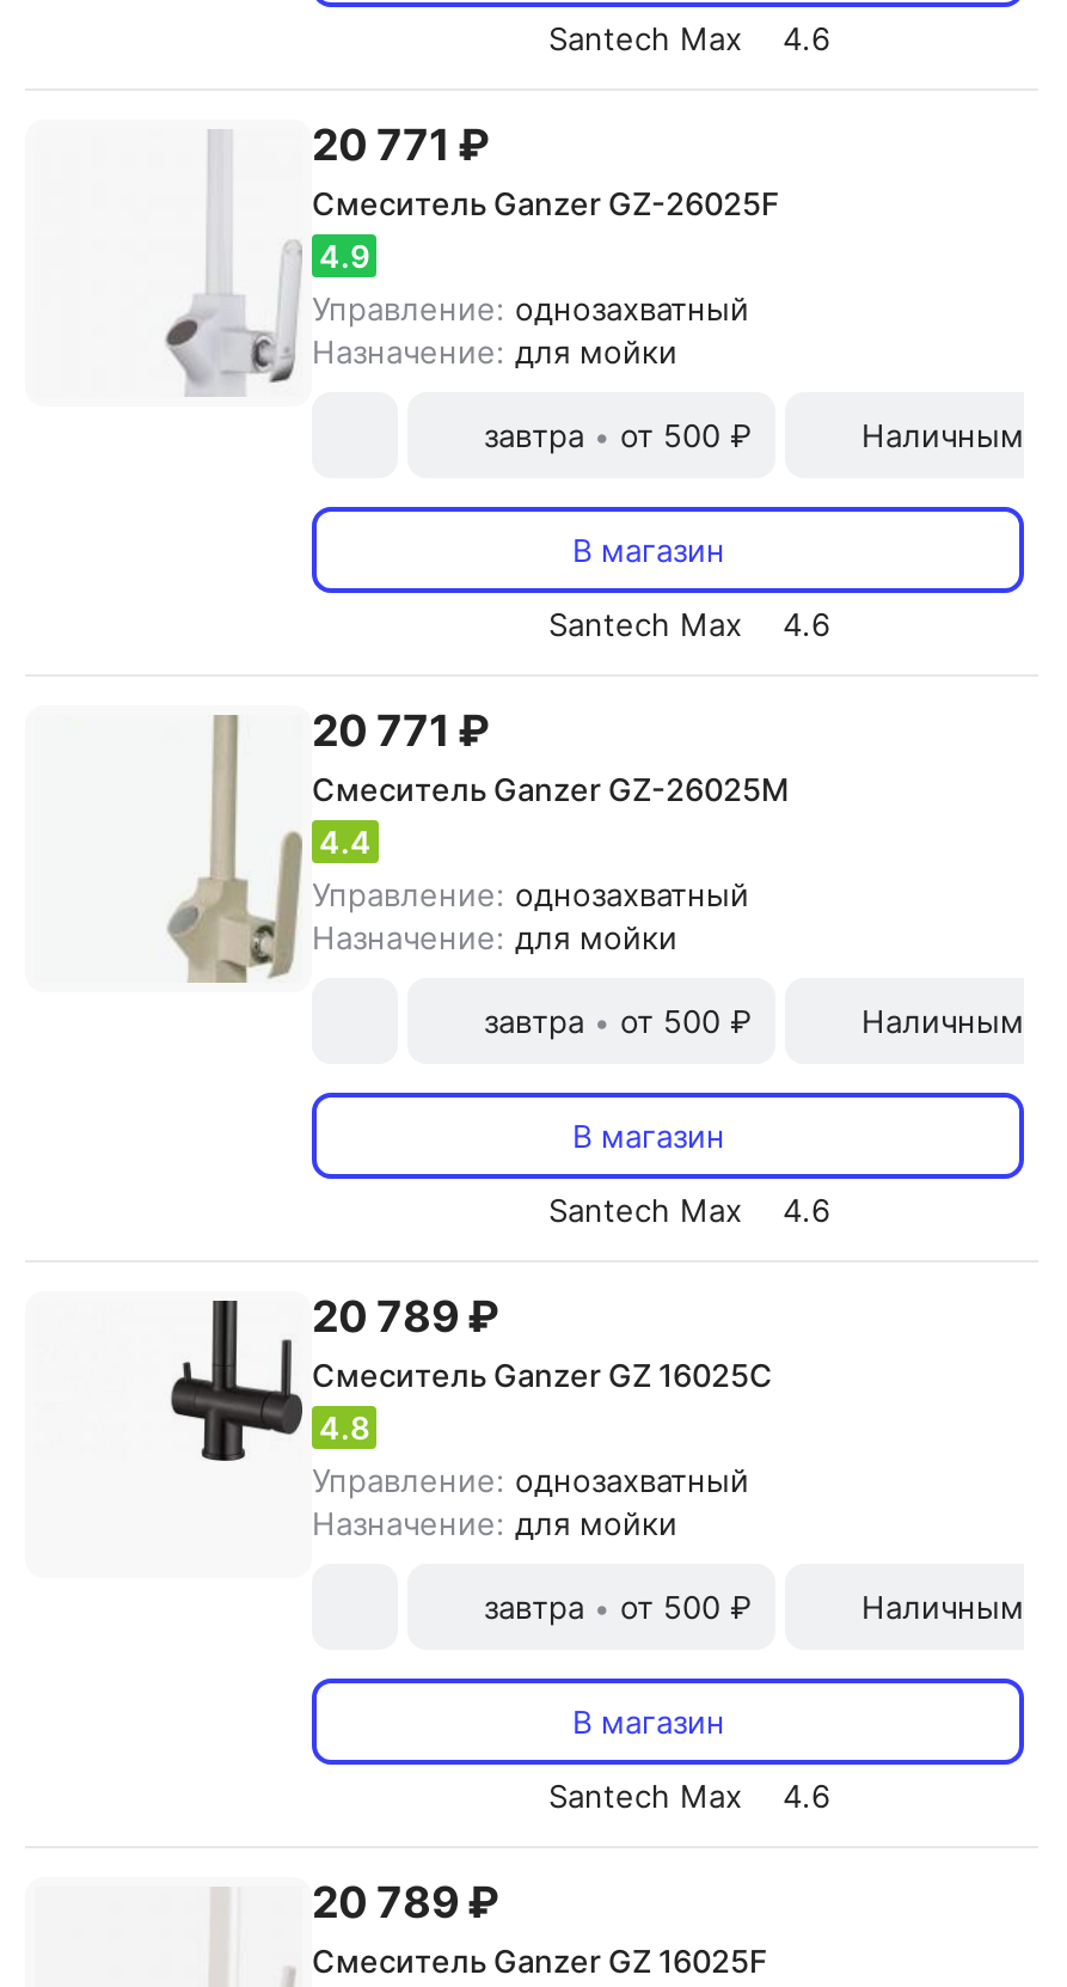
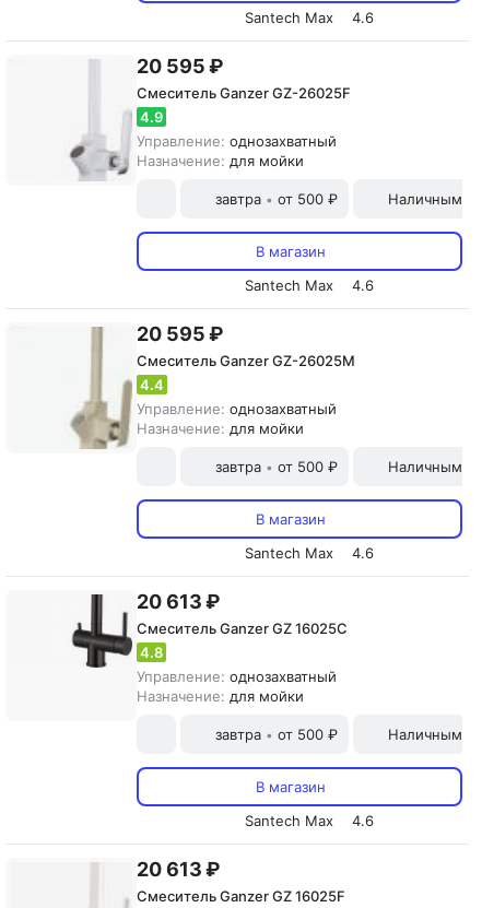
- 20 771 ₽
+ 20 595 ₽

- 20 771 ₽
+ 20 595 ₽

- 20 789 ₽
+ 20 613 ₽

- 20 789 ₽
+ 20 613 ₽
